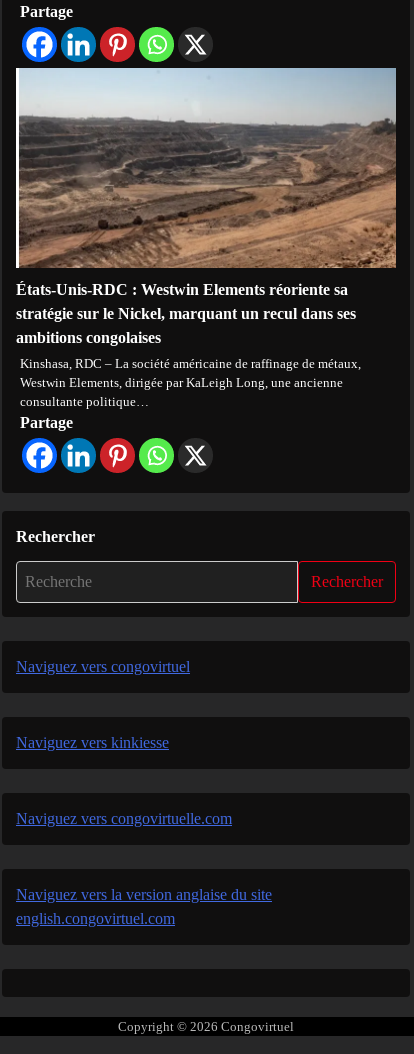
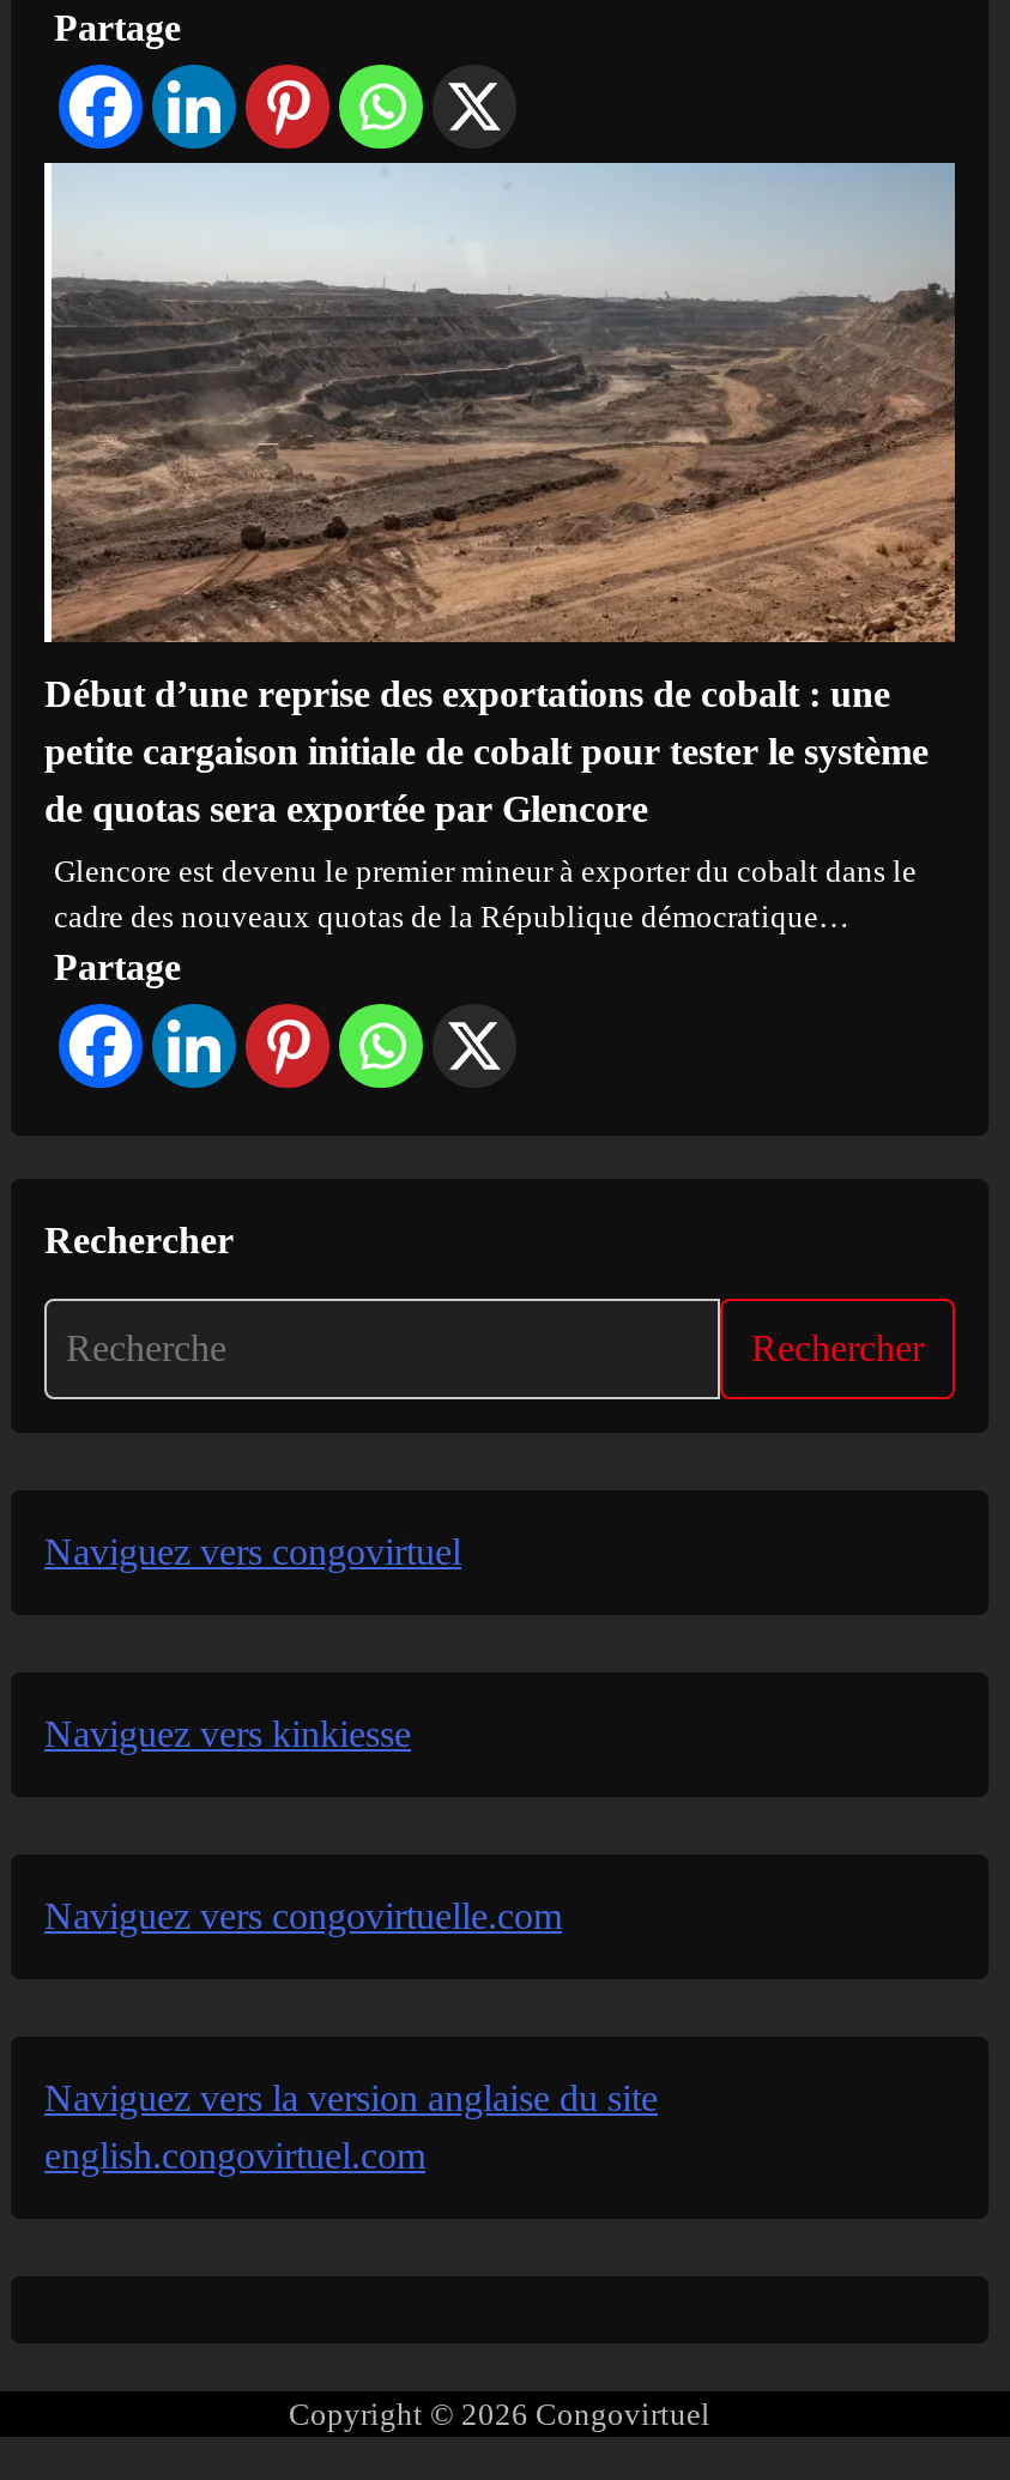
- États-Unis-RDC : Westwin Elements réoriente sa
- stratégie sur le Nickel, marquant un recul dans ses
- ambitions congolaises
+ Début d’une reprise des exportations de cobalt : une
+ petite cargaison initiale de cobalt pour tester le système
+ de quotas sera exportée par Glencore

- Kinshasa, RDC – La société américaine de raffinage de métaux,
- Westwin Elements, dirigée par KaLeigh Long, une ancienne
- consultante politique…
+ Glencore est devenu le premier mineur à exporter du cobalt dans le
+ cadre des nouveaux quotas de la République démocratique…
